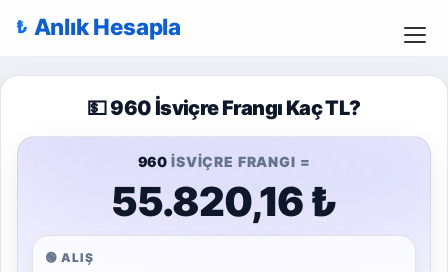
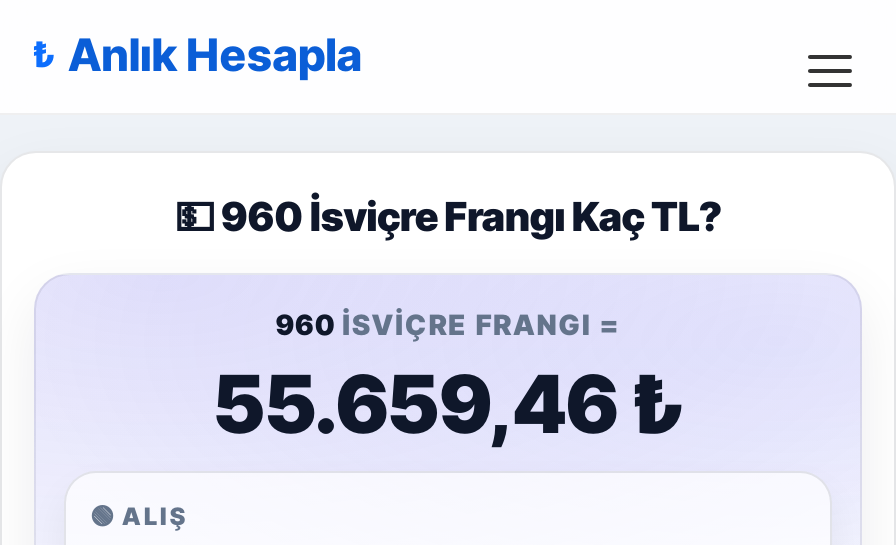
- 55.820,16 ₺
+ 55.659,46 ₺
